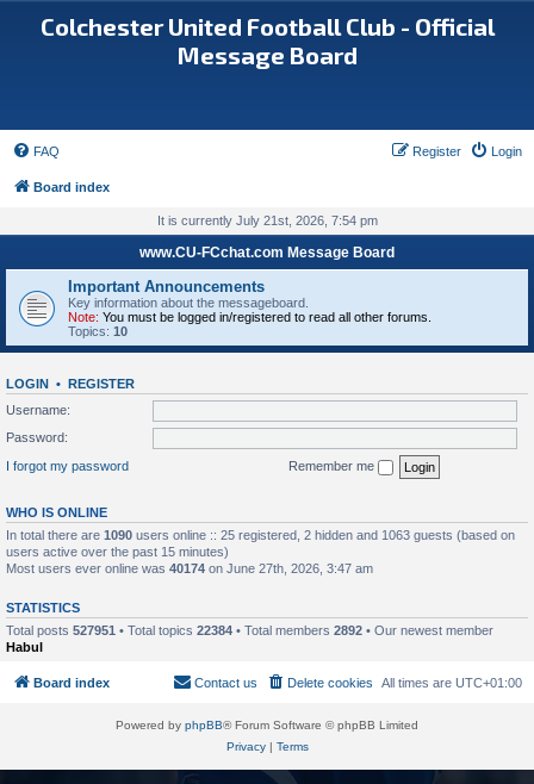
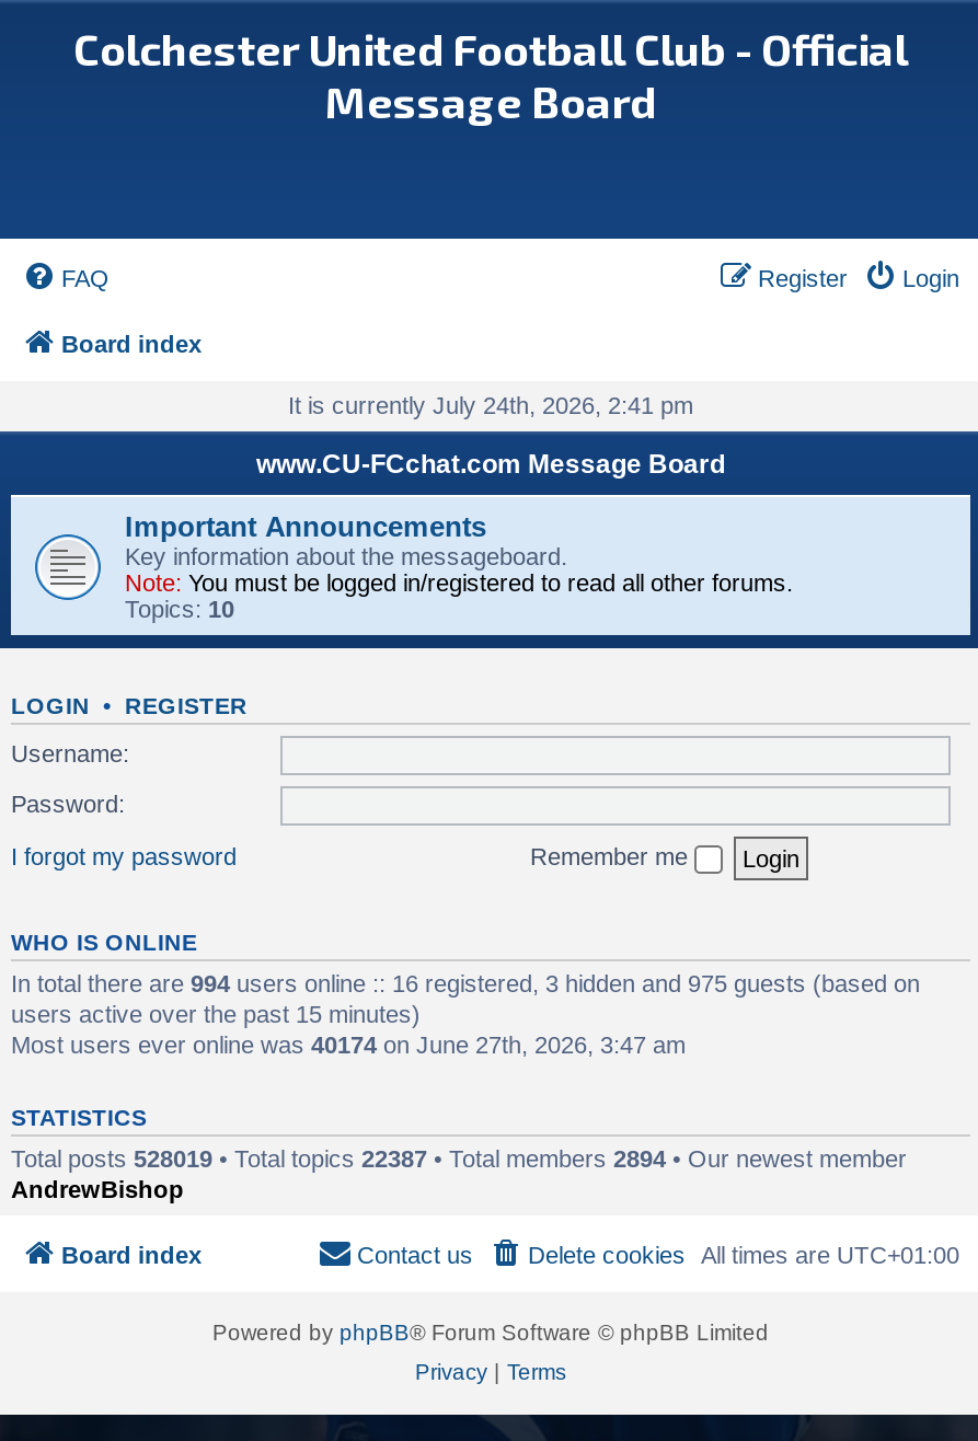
- It is currently July 21st, 2026, 7:54 pm
+ It is currently July 24th, 2026, 2:41 pm

- In total there are 1090 users online :: 25 registered, 2 hidden and 1063 guests (based on
+ In total there are 994 users online :: 16 registered, 3 hidden and 975 guests (based on

- Total posts 527951 • Total topics 22384 • Total members 2892 • Our newest member
- Habul
+ Total posts 528019 • Total topics 22387 • Total members 2894 • Our newest member
+ AndrewBishop
